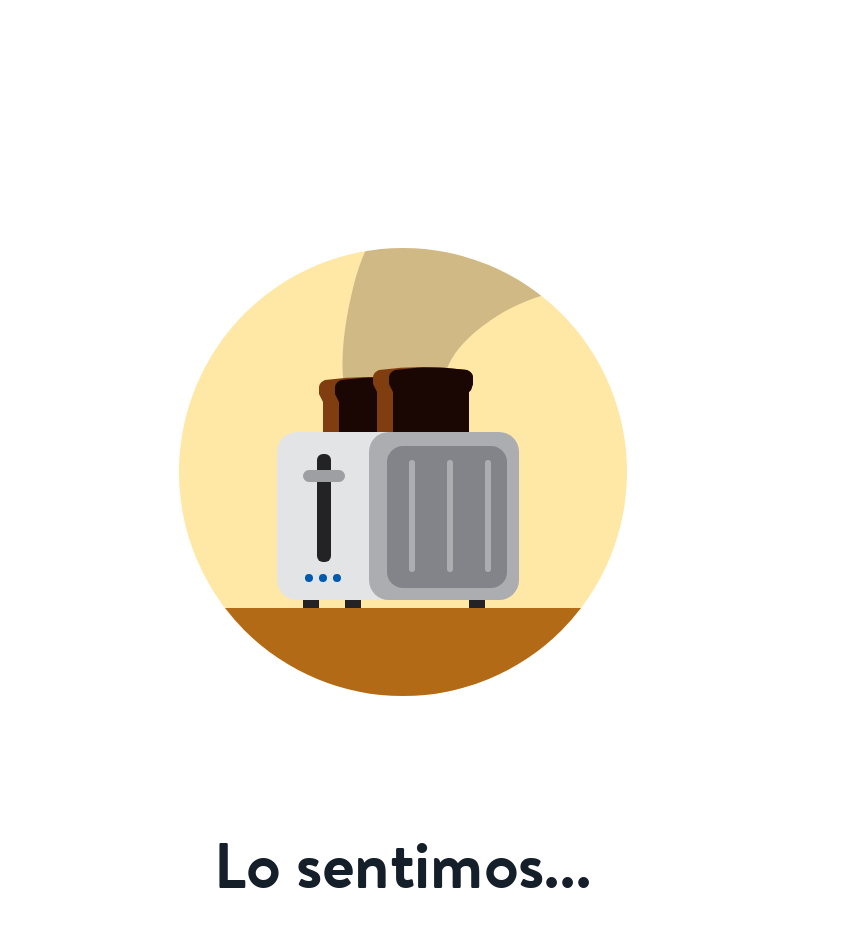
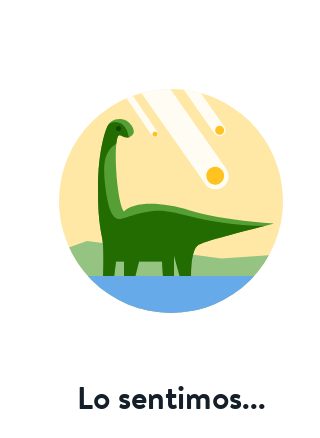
- [image]
+ [image]
